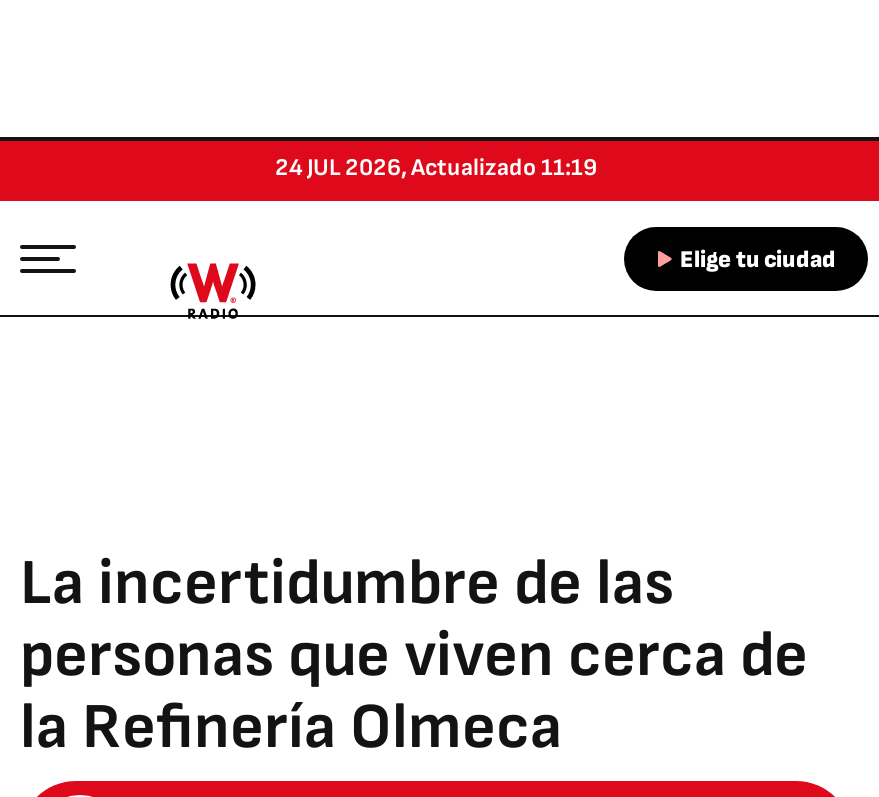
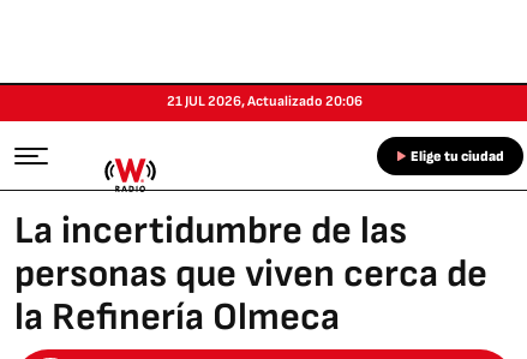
- 24 JUL 2026,Actualizado 11:19
+ 21 JUL 2026,Actualizado 20:06
